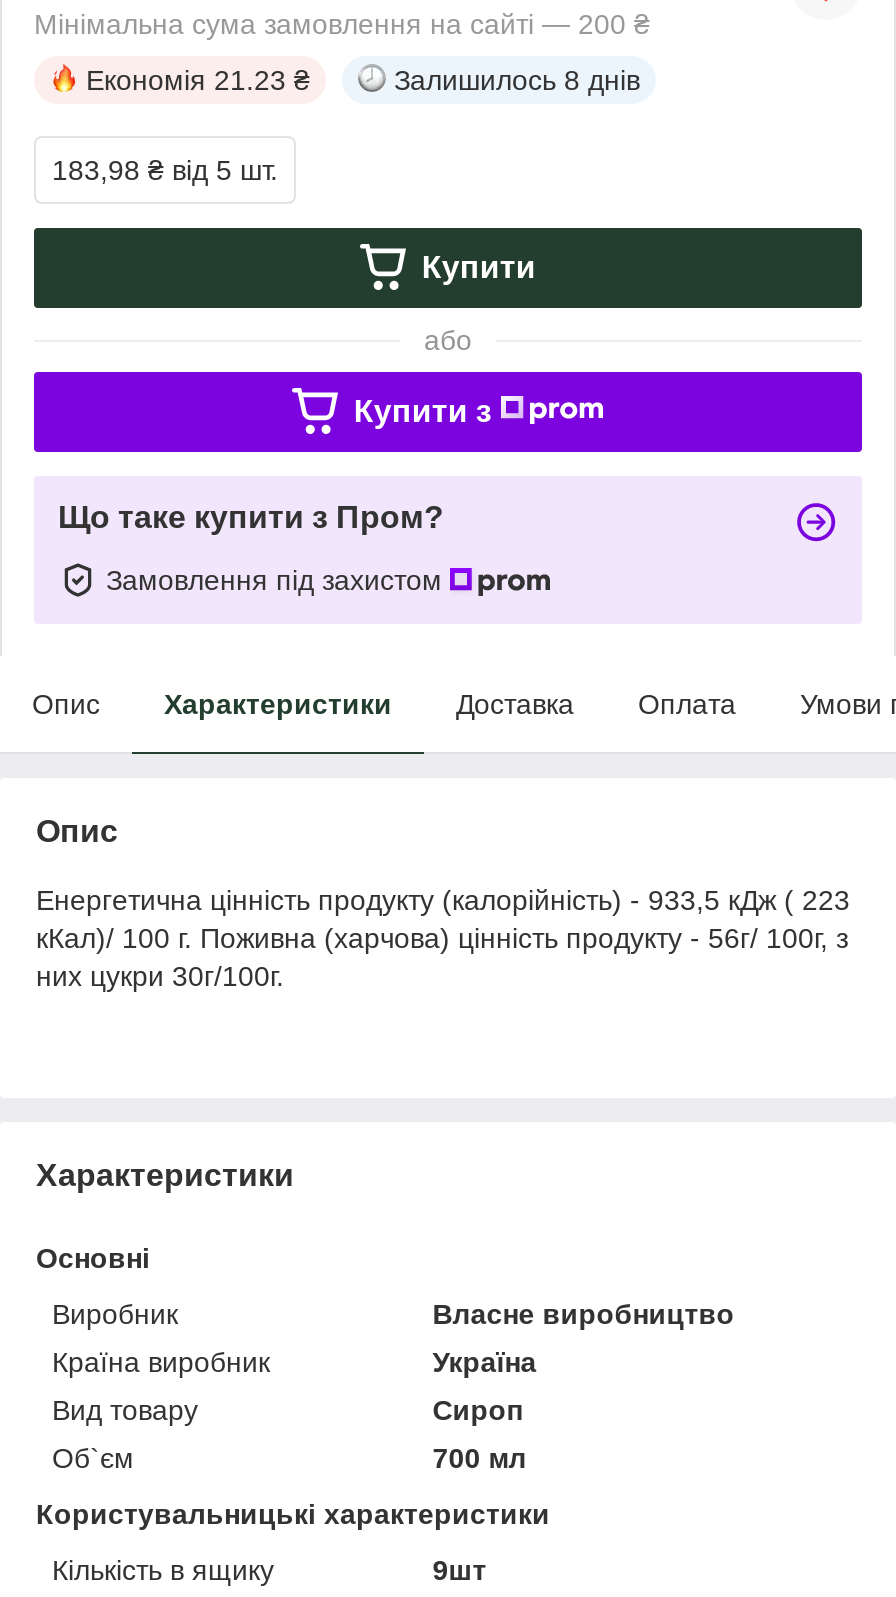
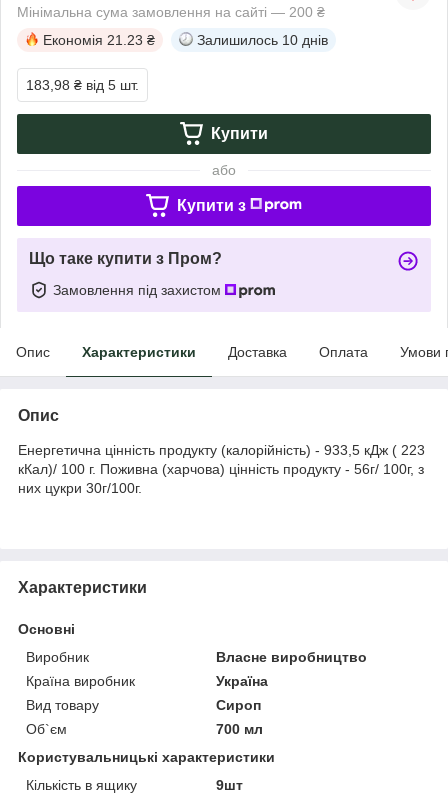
- Залишилось 8 днів
+ Залишилось 10 днів
